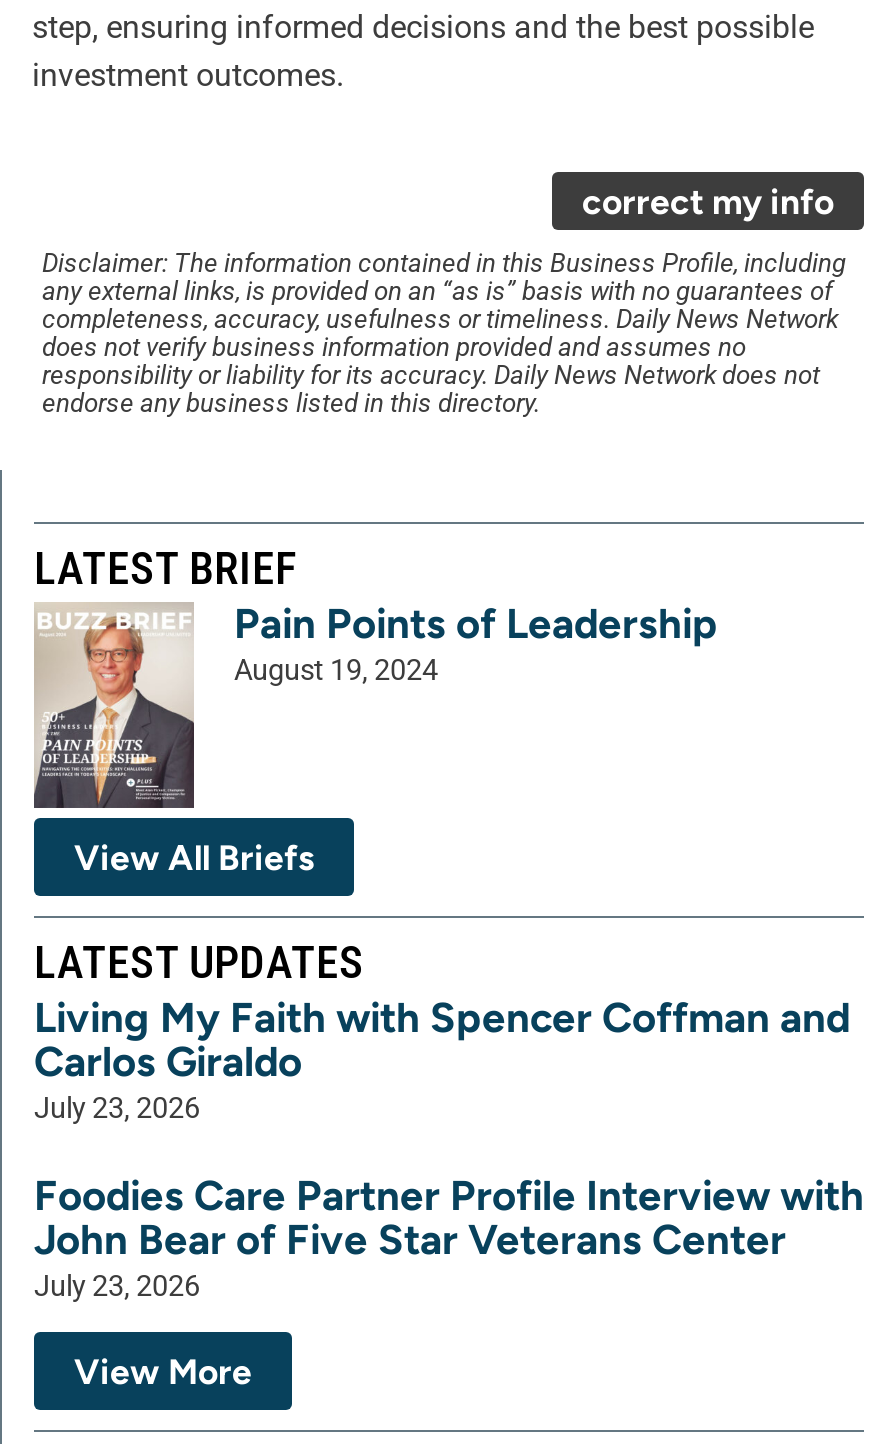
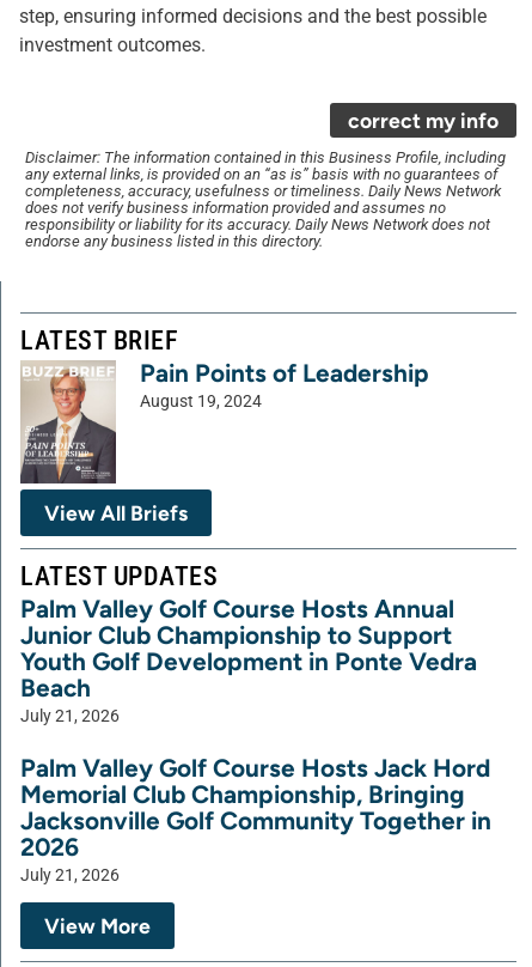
- Living My Faith with Spencer Coffman and
- Carlos Giraldo
- July 23, 2026
+ Palm Valley Golf Course Hosts Annual
+ Junior Club Championship to Support
+ Youth Golf Development in Ponte Vedra
+ Beach
+ July 21, 2026

- Foodies Care Partner Profile Interview with
- John Bear of Five Star Veterans Center
- July 23, 2026
+ Palm Valley Golf Course Hosts Jack Hord
+ Memorial Club Championship, Bringing
+ Jacksonville Golf Community Together in
+ 2026
+ July 21, 2026
